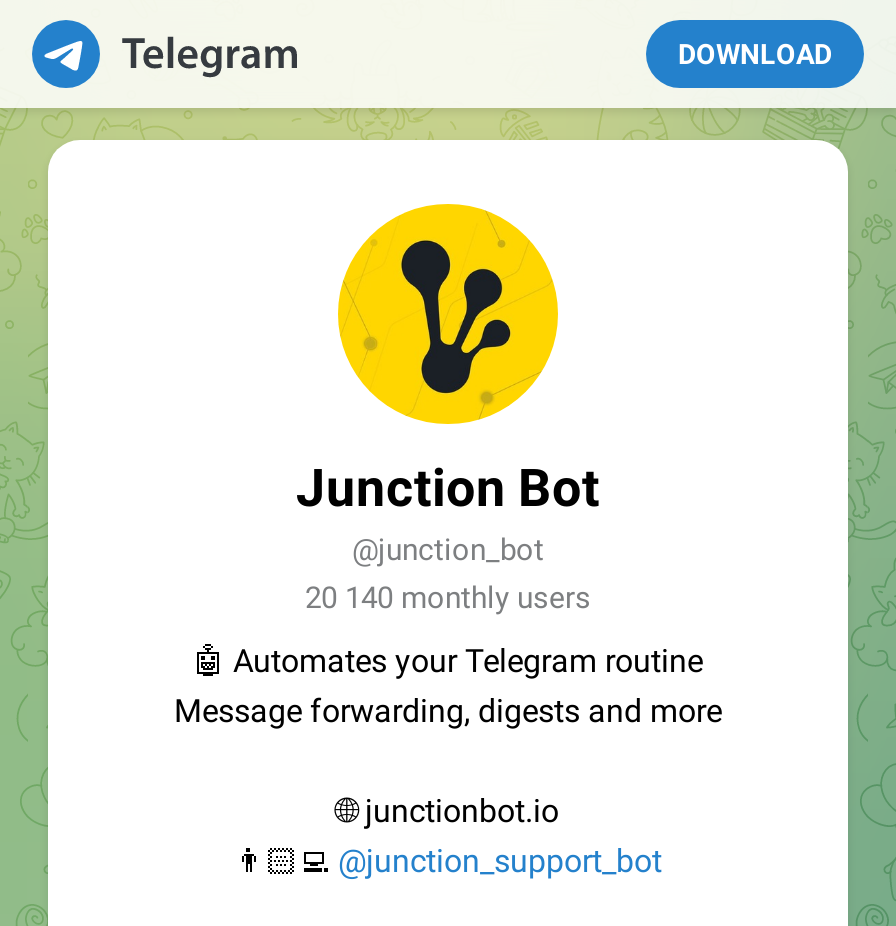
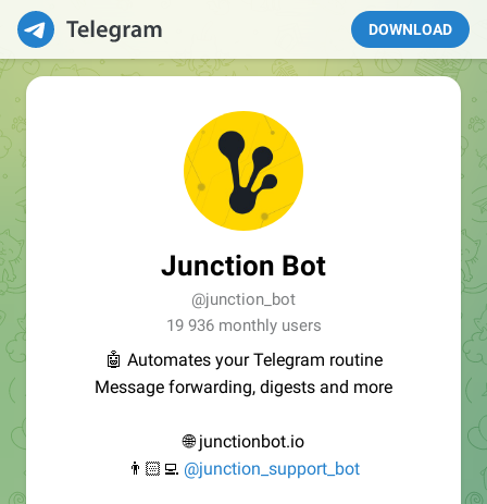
- 20 140 monthly users
+ 19 936 monthly users
